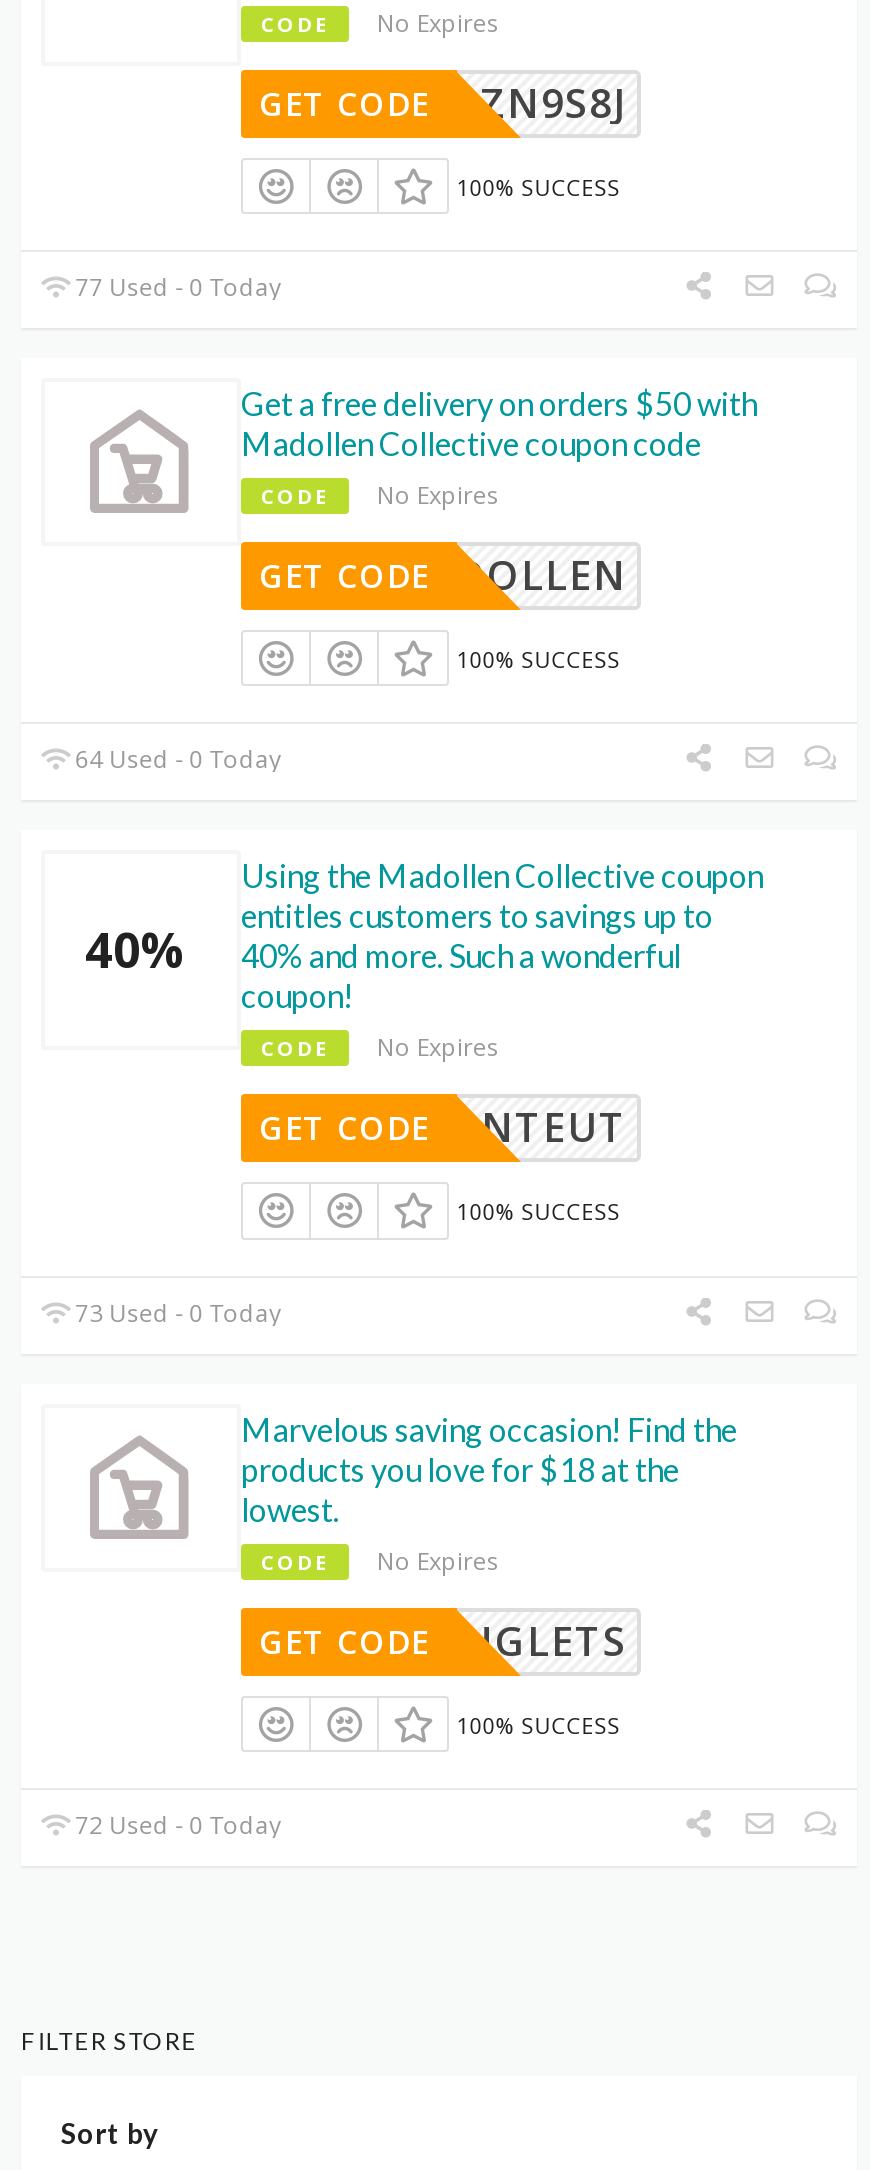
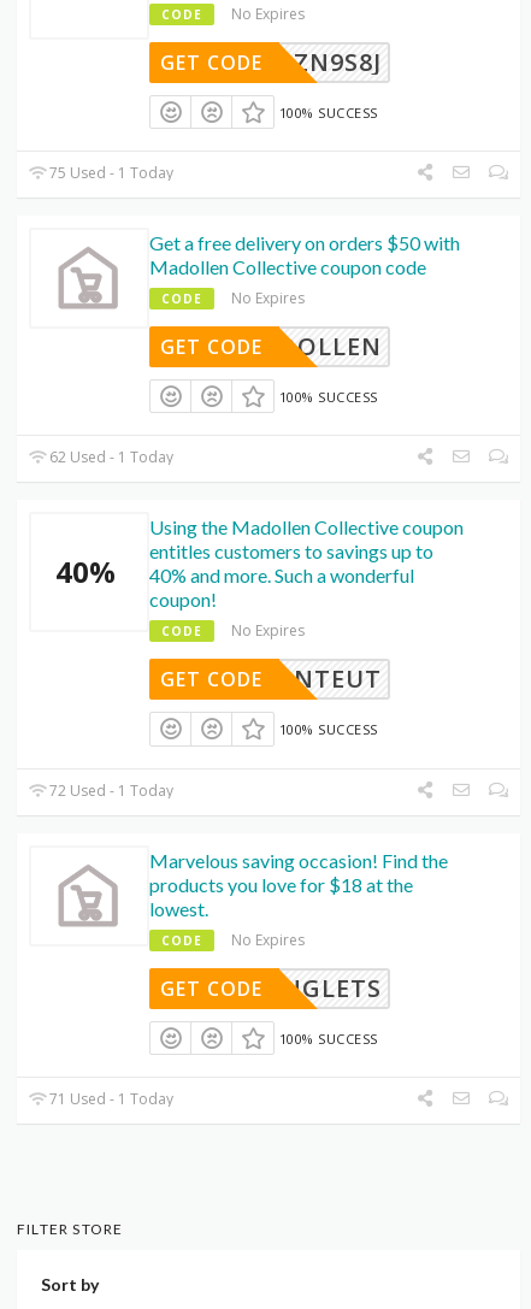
- 77 Used - 0 Today
+ 75 Used - 1 Today

- 64 Used - 0 Today
+ 62 Used - 1 Today

- 73 Used - 0 Today
+ 72 Used - 1 Today

- 72 Used - 0 Today
+ 71 Used - 1 Today
